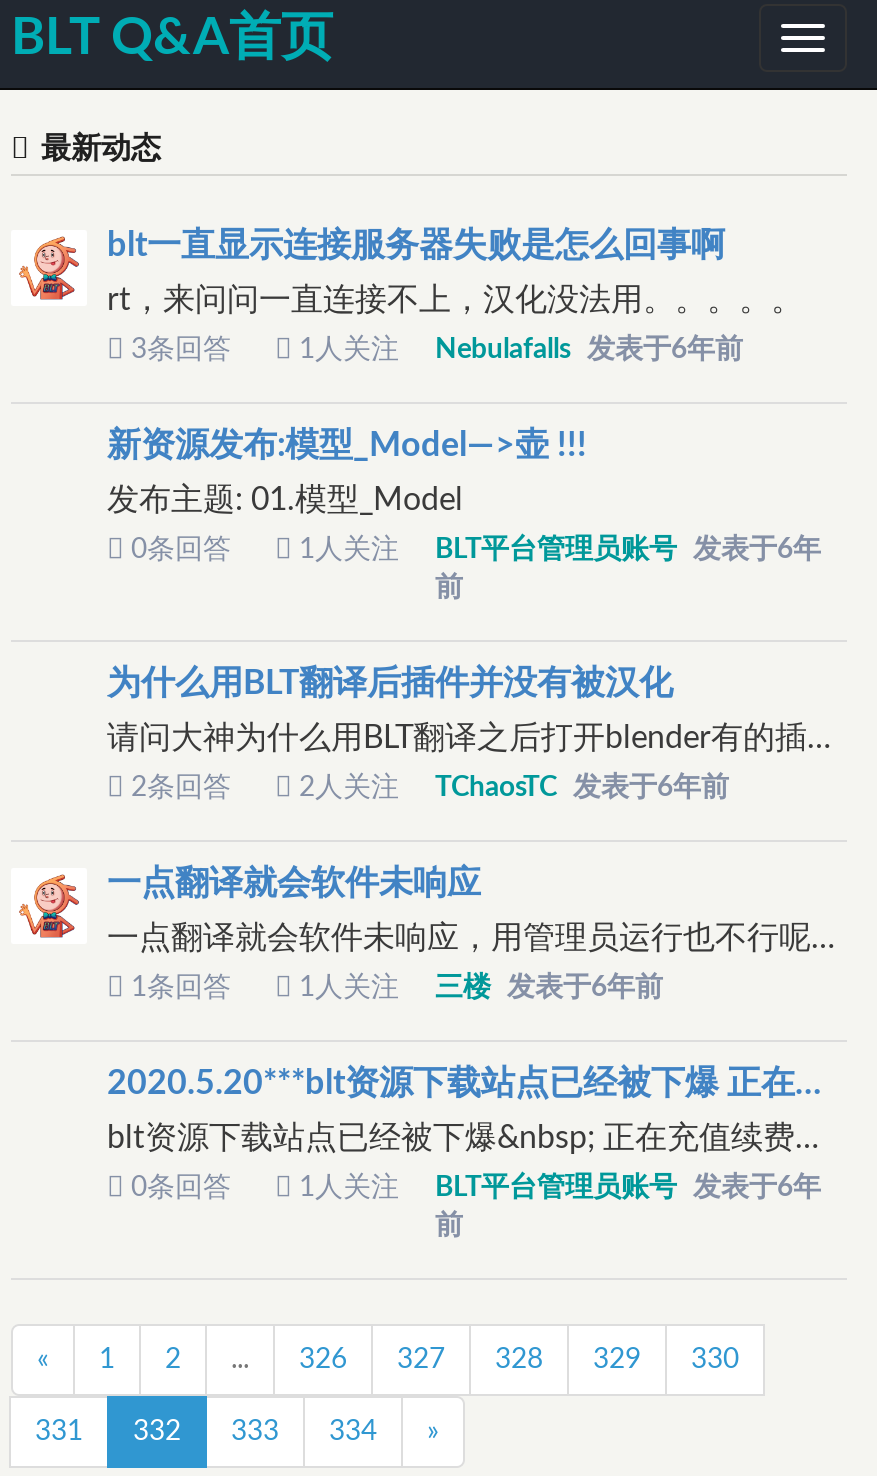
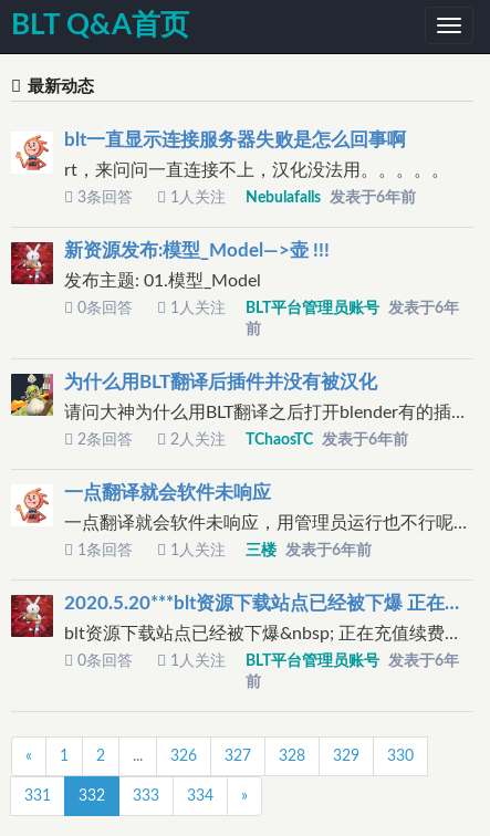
+ [image]

+ [image]

+ [image]
